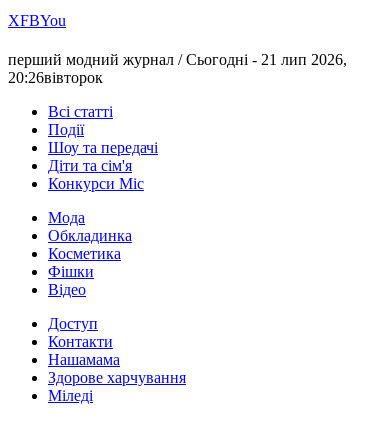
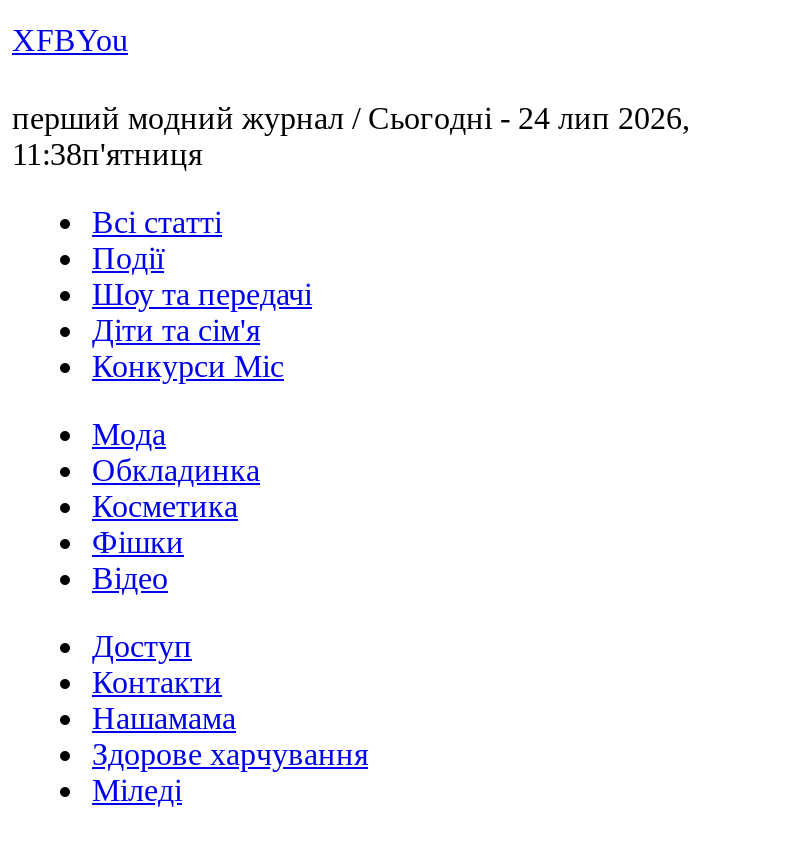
- перший модний журнал / Сьогодні - 21 лип 2026,
- 20:26вівторок
+ перший модний журнал / Сьогодні - 24 лип 2026,
+ 11:38п'ятниця
